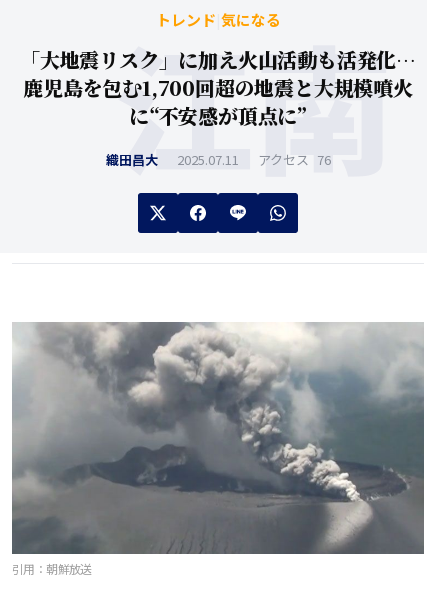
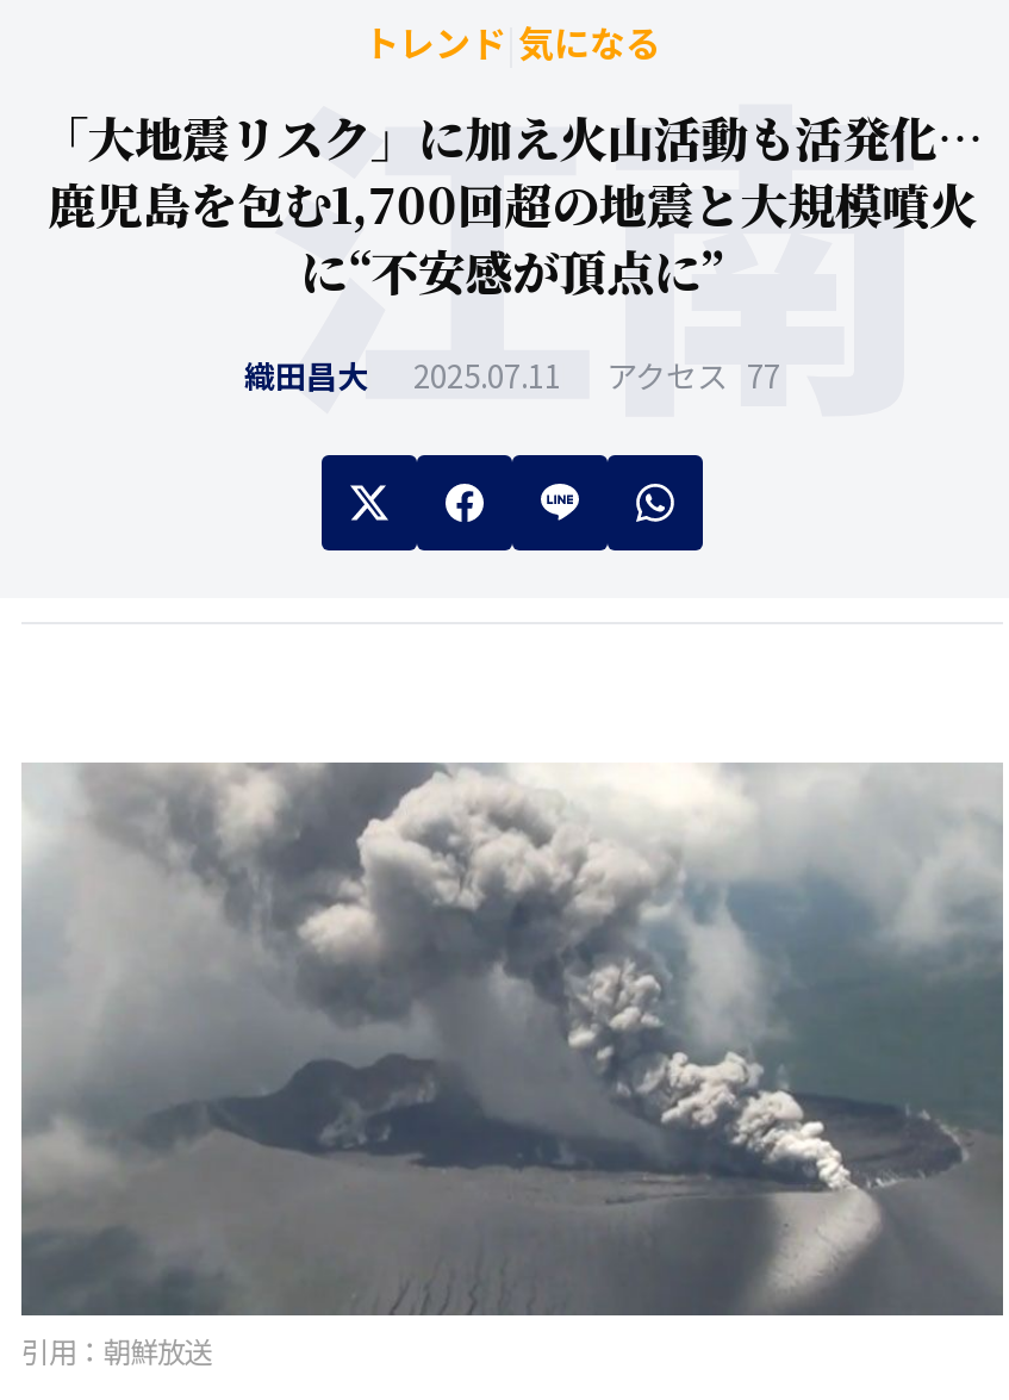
- 織田昌大 2025.07.11 アクセス 76
+ 織田昌大 2025.07.11 アクセス 77
